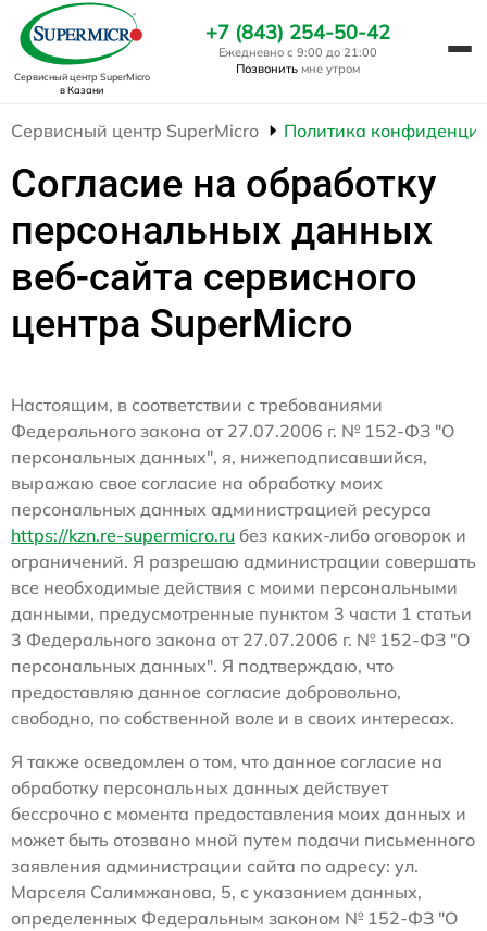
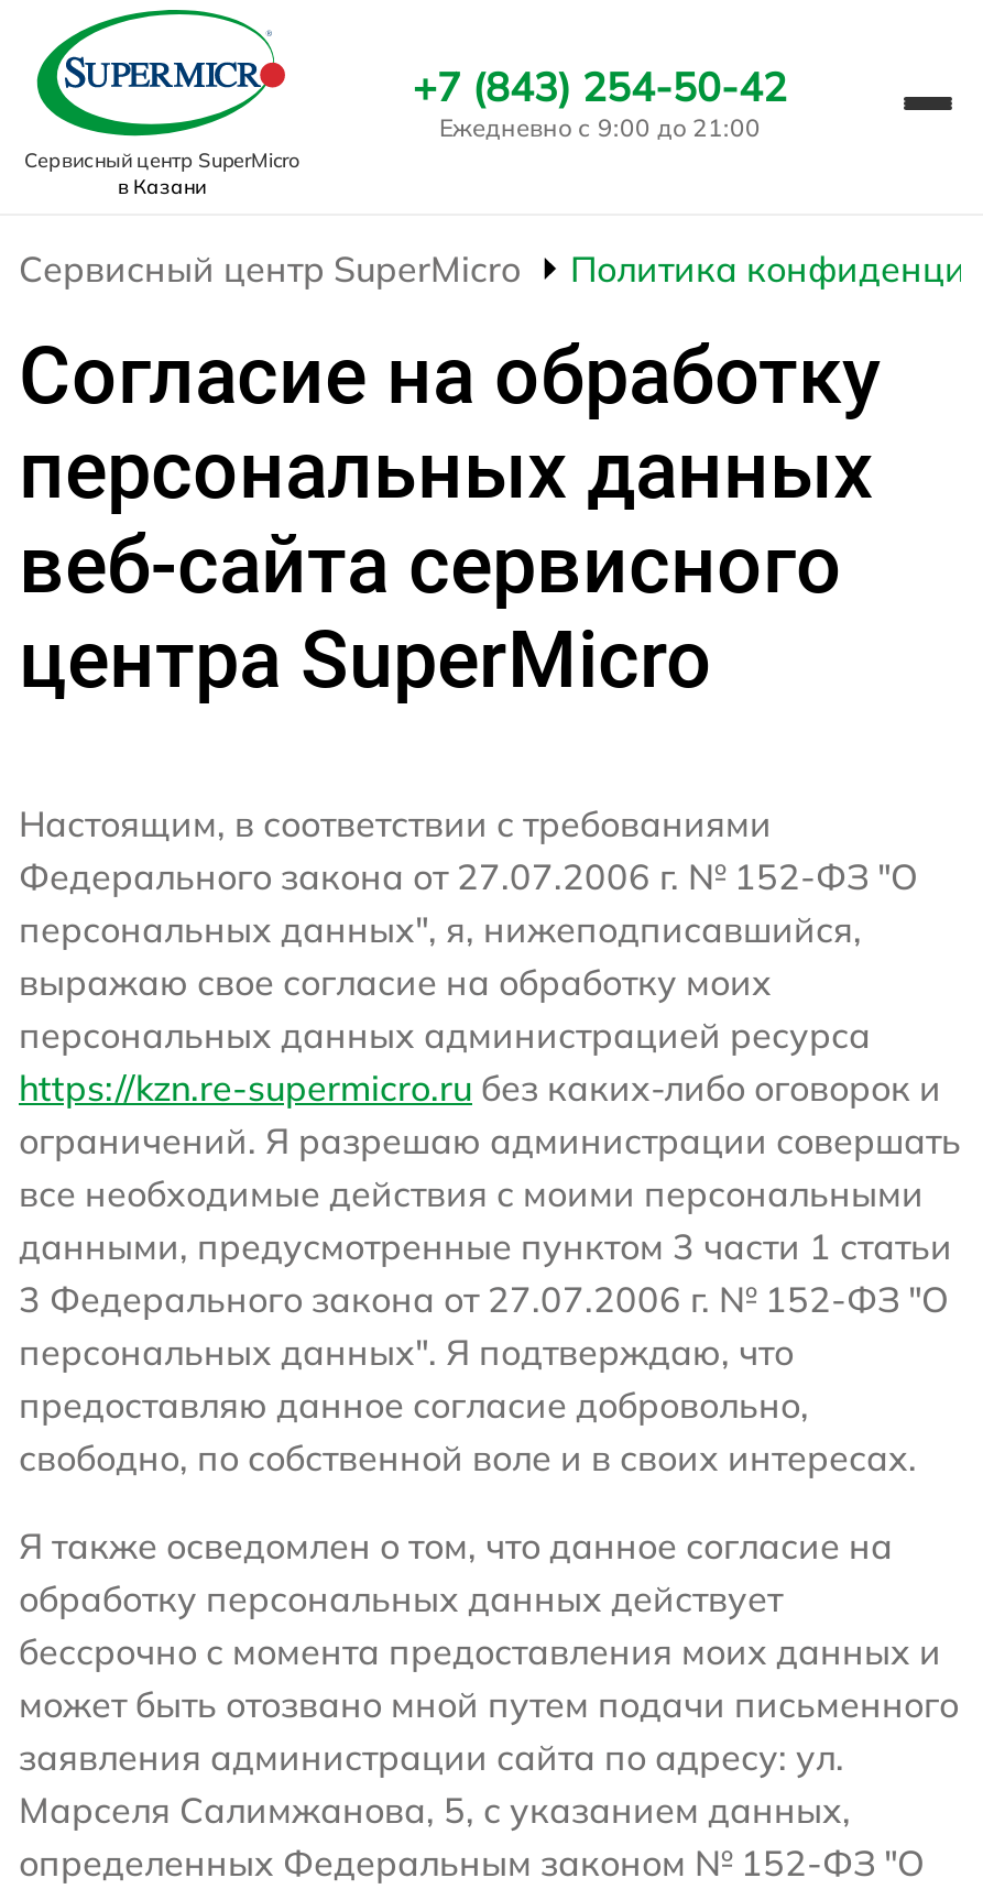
- Позвонить мне утром
